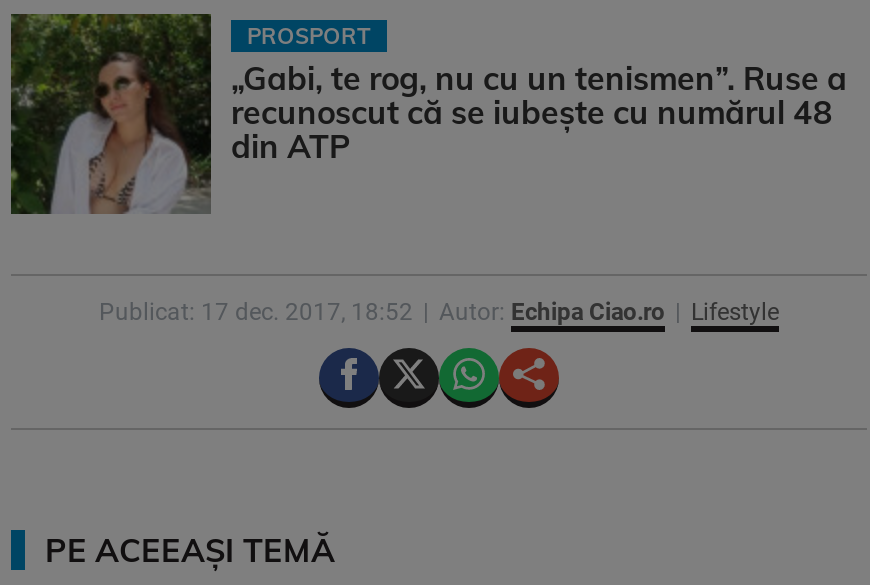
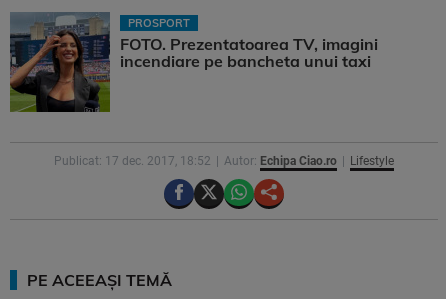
- [image]
- „Gabi, te rog, nu cu un tenismen”. Ruse a
- recunoscut că se iubește cu numărul 48
- din ATP
+ [image]
+ FOTO. Prezentatoarea TV, imagini
+ incendiare pe bancheta unui taxi
